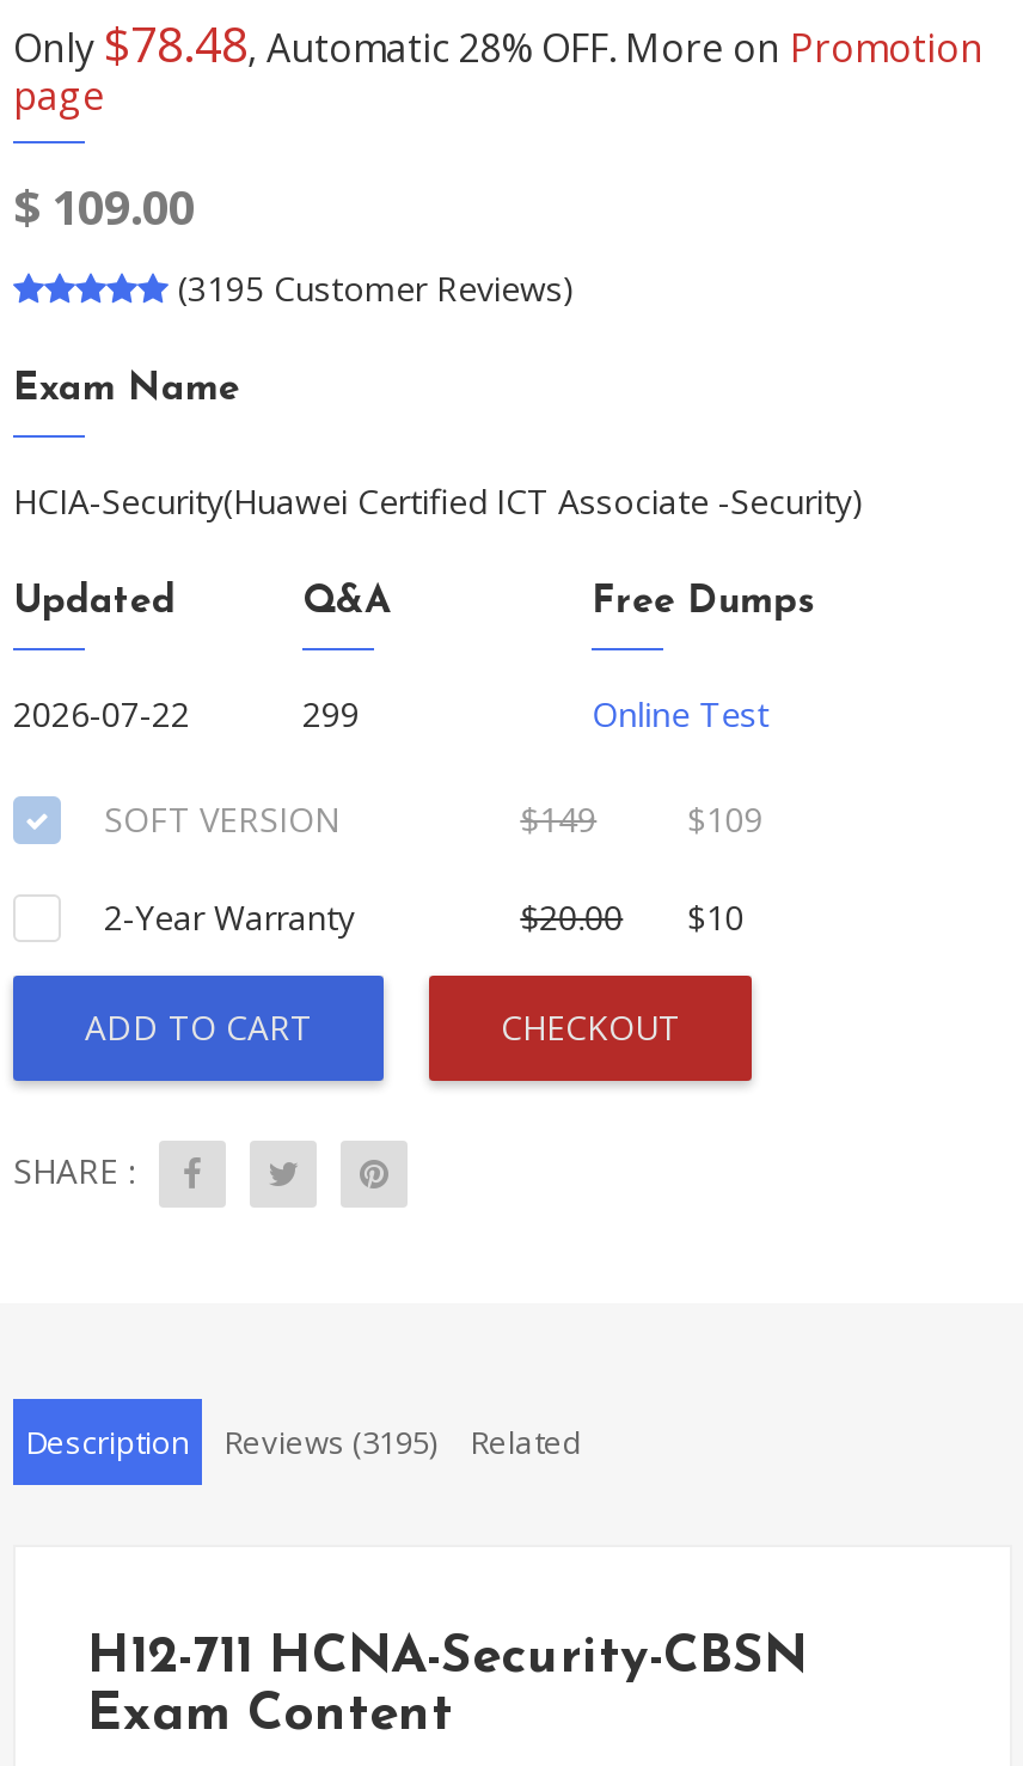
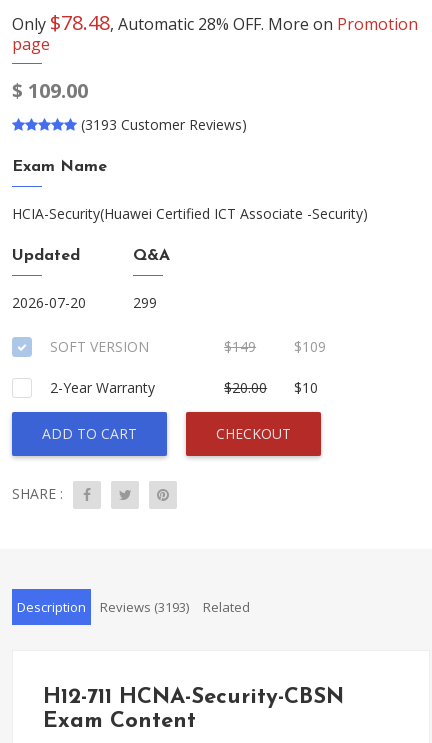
- (3195 Customer Reviews)
+ (3193 Customer Reviews)

- Free Dumps
- Online Test

- 2026-07-22
+ 2026-07-20

- Description Reviews (3195) Related
+ Description Reviews (3193) Related
